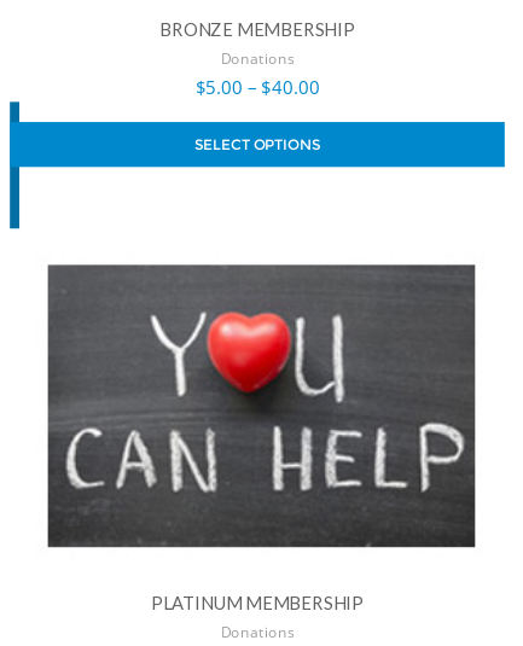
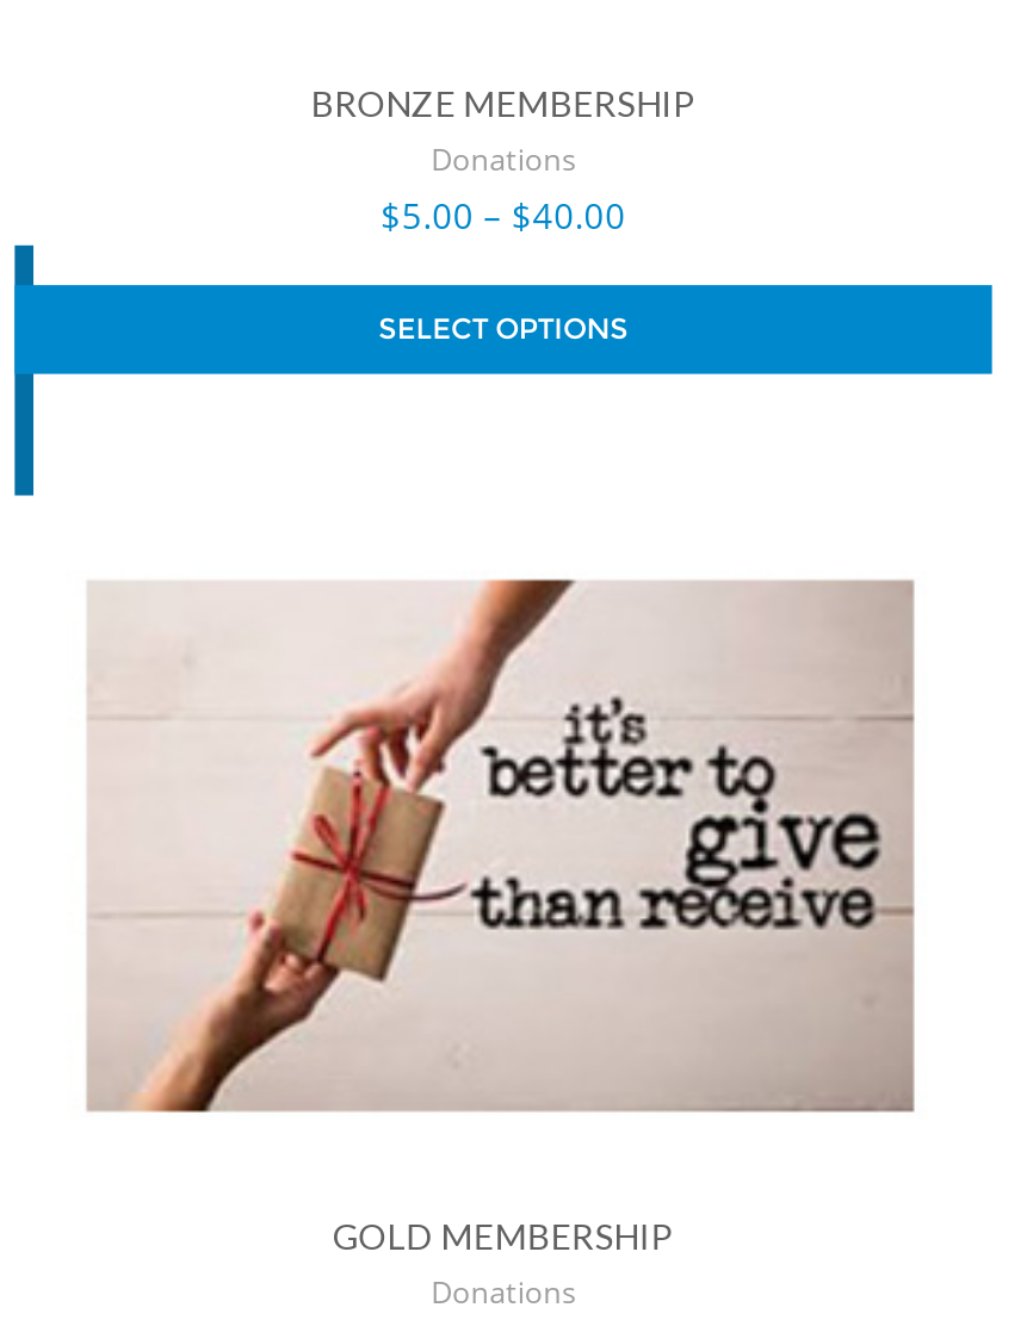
- [image]
- PLATINUM MEMBERSHIP
+ [image]
+ GOLD MEMBERSHIP
